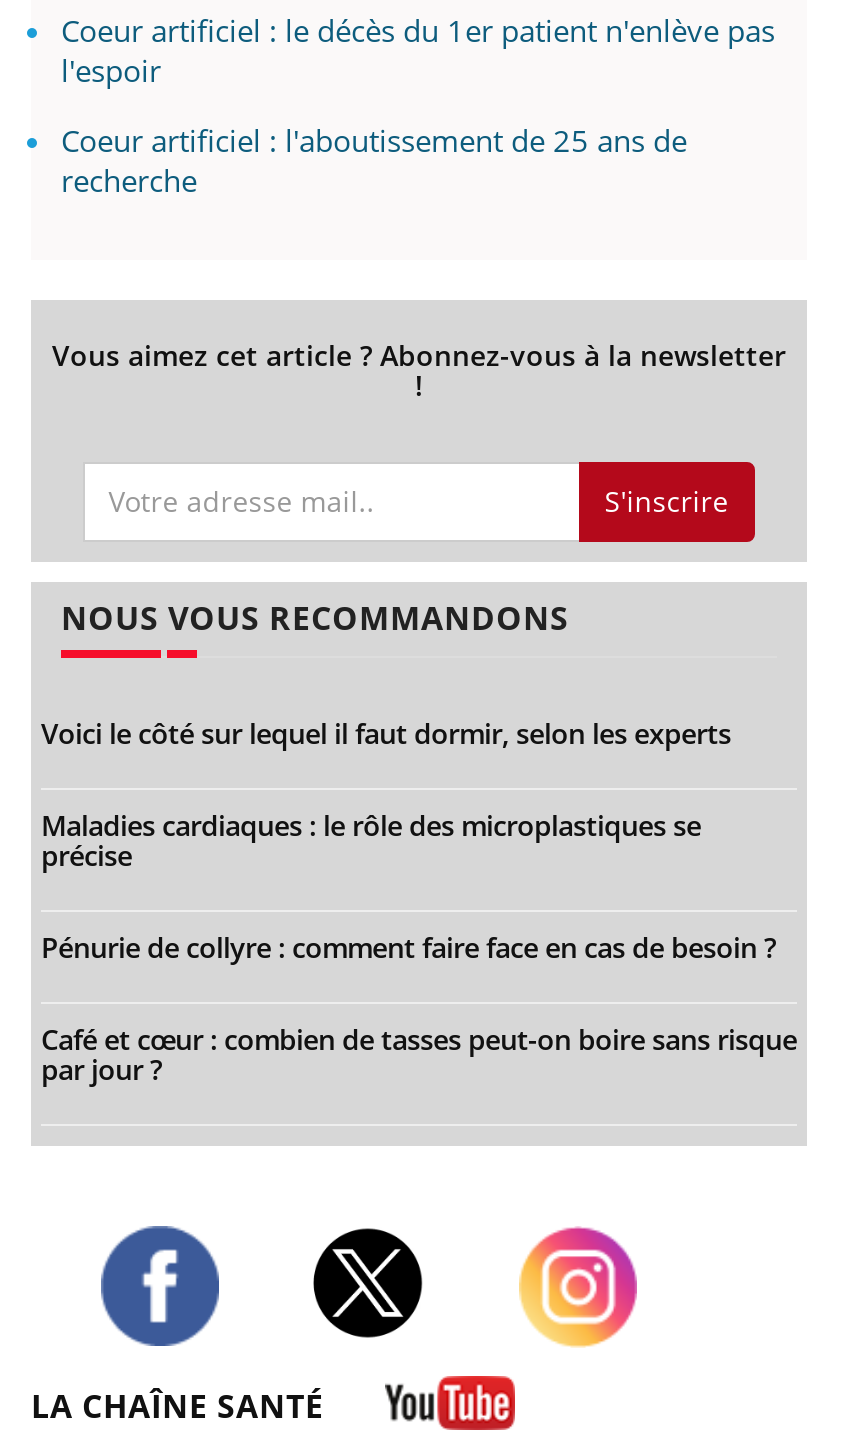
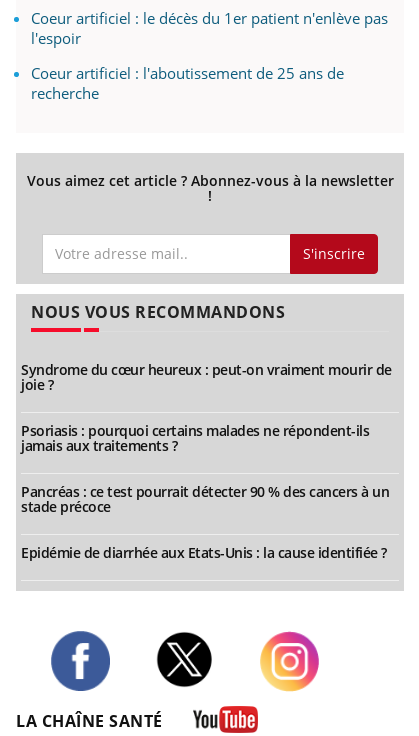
- Voici le côté sur lequel il faut dormir, selon les experts
+ Syndrome du cœur heureux : peut-on vraiment mourir de
+ joie ?

- Maladies cardiaques : le rôle des microplastiques se
- précise
+ Psoriasis : pourquoi certains malades ne répondent-ils
+ jamais aux traitements ?

- Pénurie de collyre : comment faire face en cas de besoin ?
+ Pancréas : ce test pourrait détecter 90 % des cancers à un
+ stade précoce

- Café et cœur : combien de tasses peut-on boire sans risque
- par jour ?
+ Epidémie de diarrhée aux Etats-Unis : la cause identifiée ?
